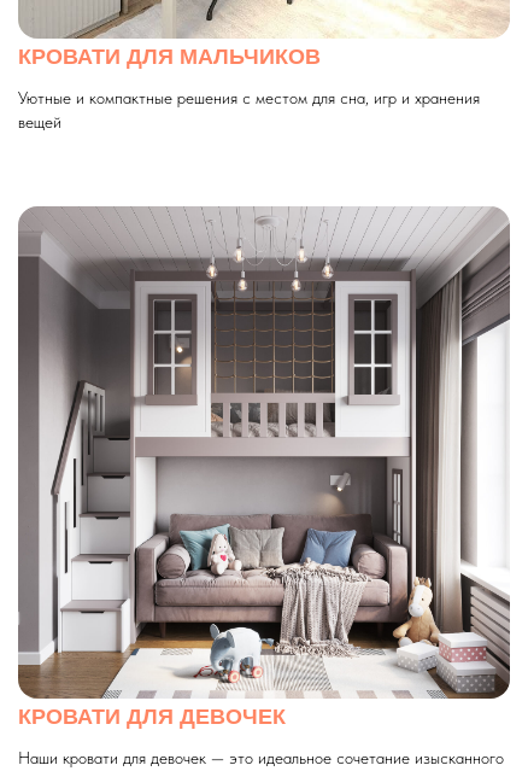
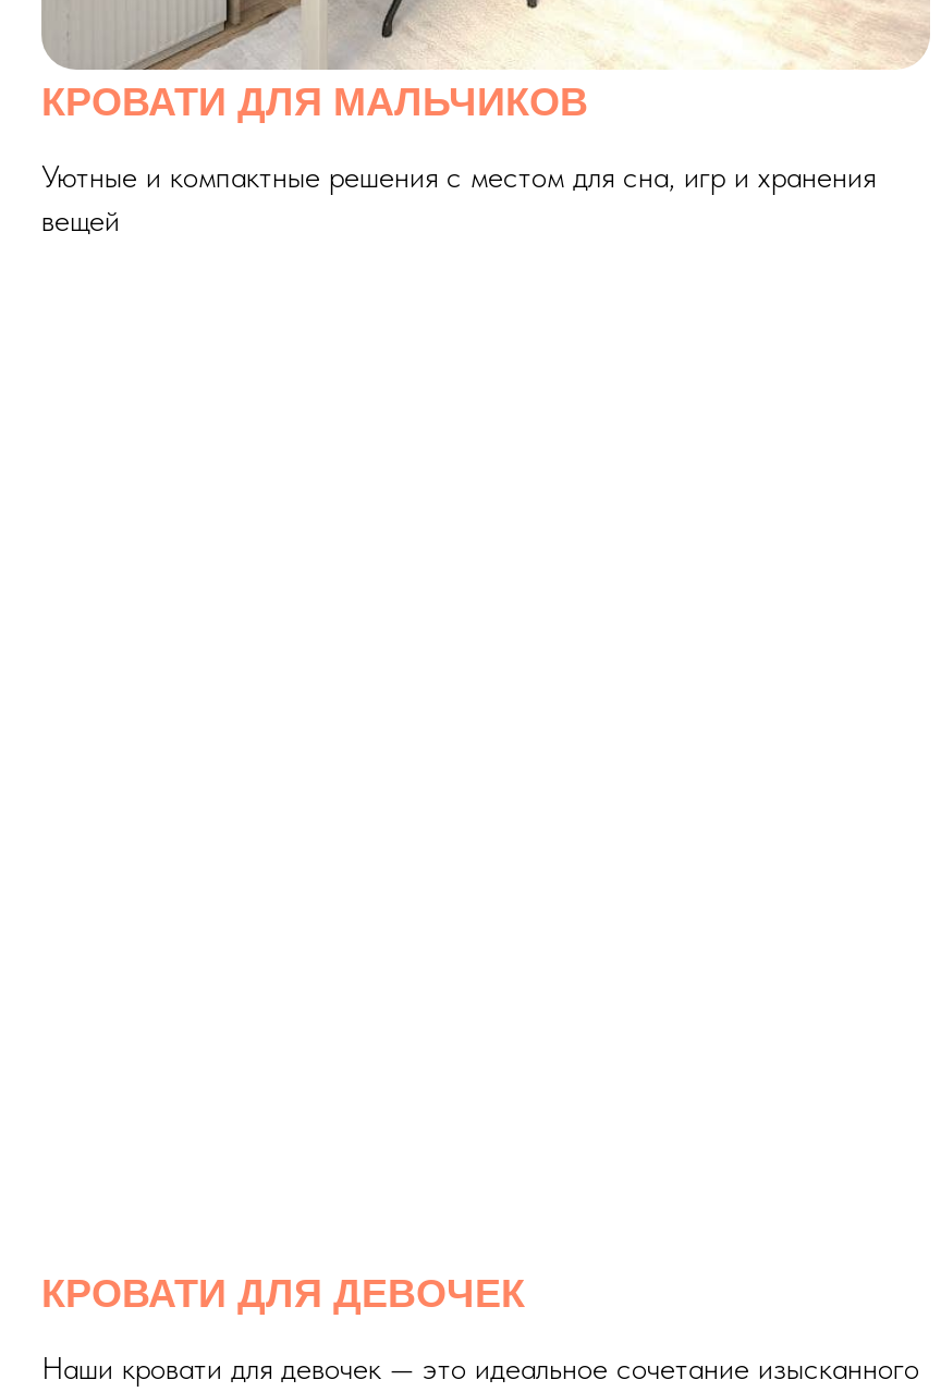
- [image]
